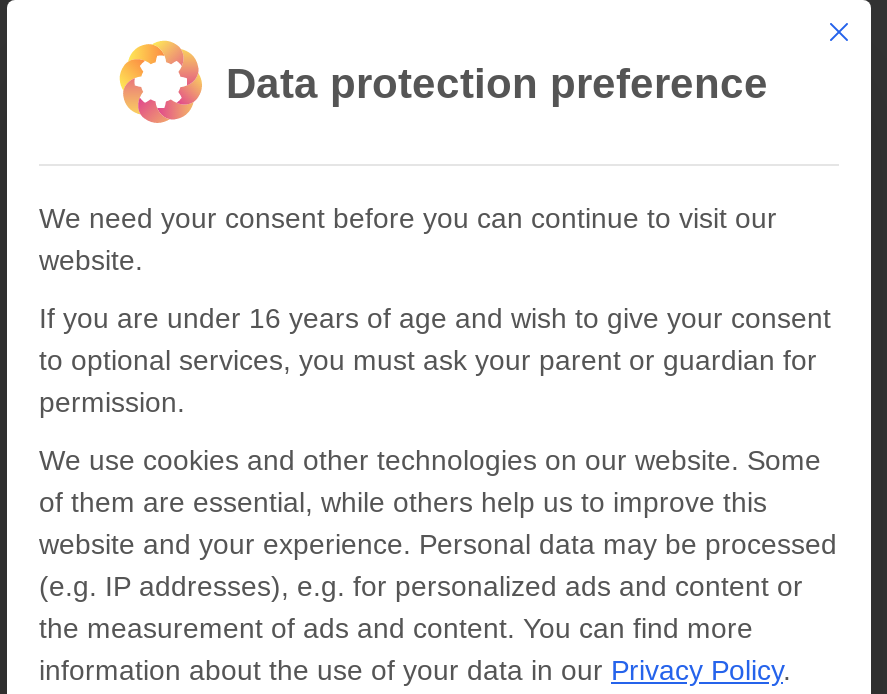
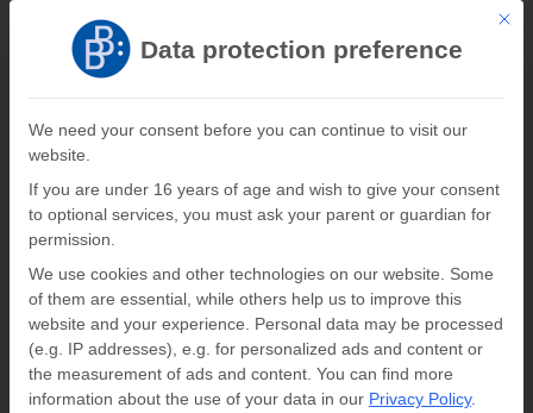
- [image]
+ [image]
